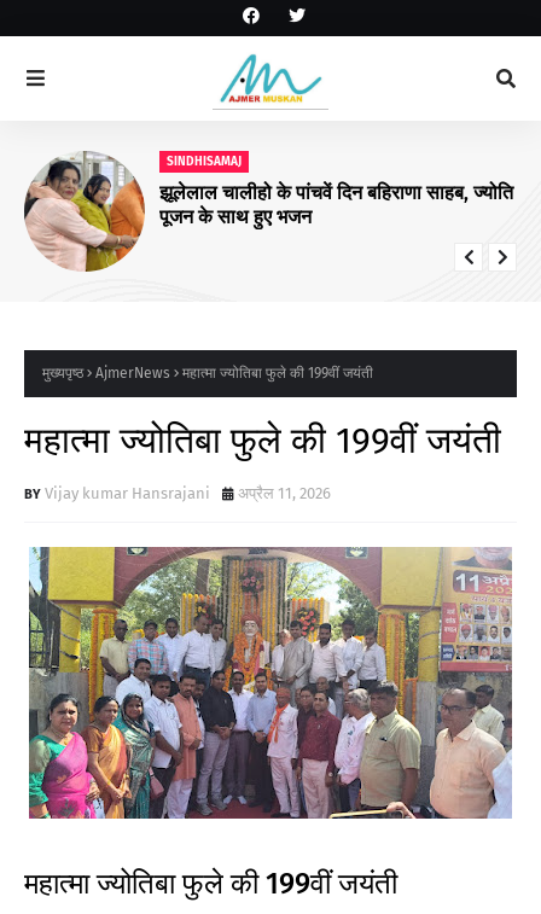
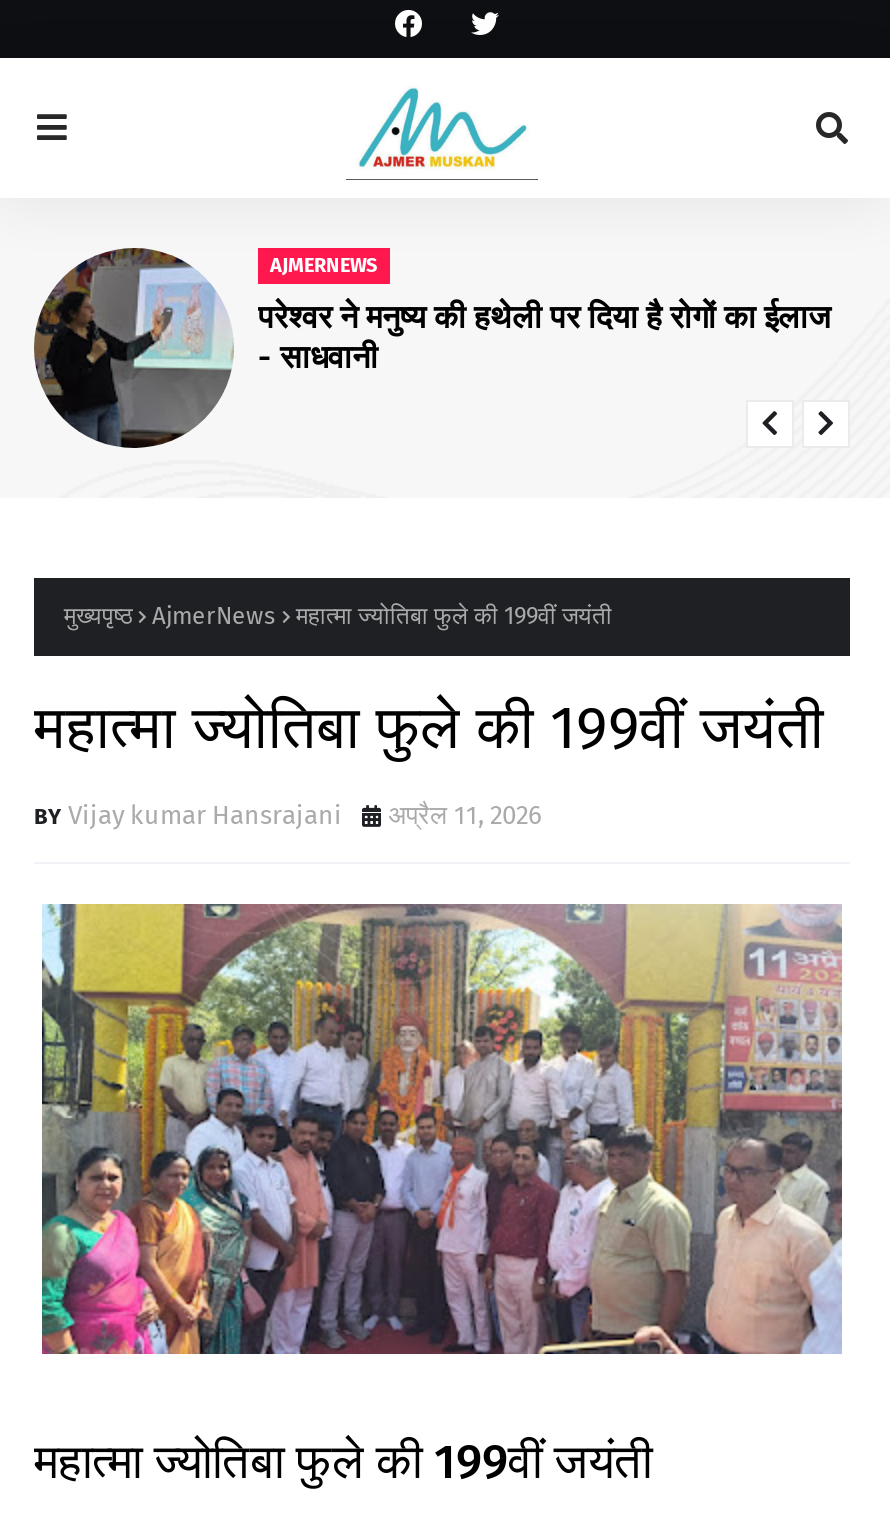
- [image]
- झूलेलाल चालीहो के पांचवें दिन बहिराणा साहब, ज्योति
- पूजन के साथ हुए भजन
+ [image]
+ परेश्वर ने मनुष्य की हथेली पर दिया है रोगों का ईलाज
+ - साधवानी

- SINDHISAMAJ
+ AJMERNEWS
